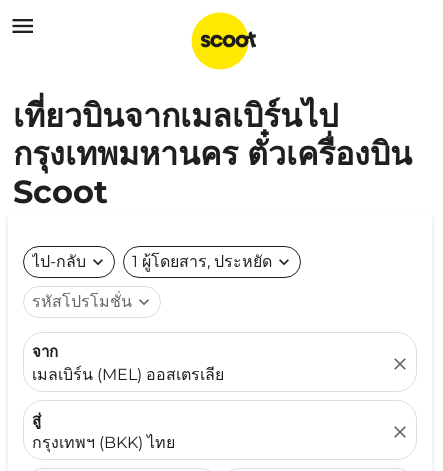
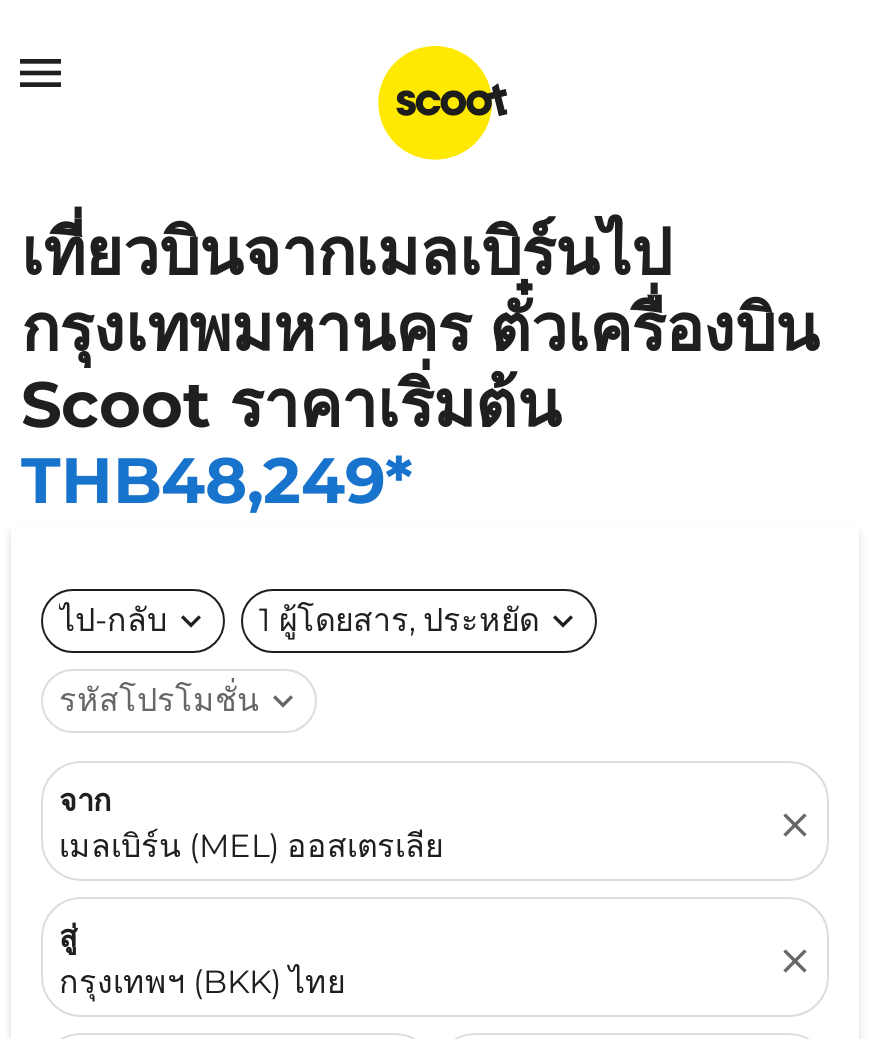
- Scoot
+ Scoot ราคาเริ่มต้น
+ THB48,249*
